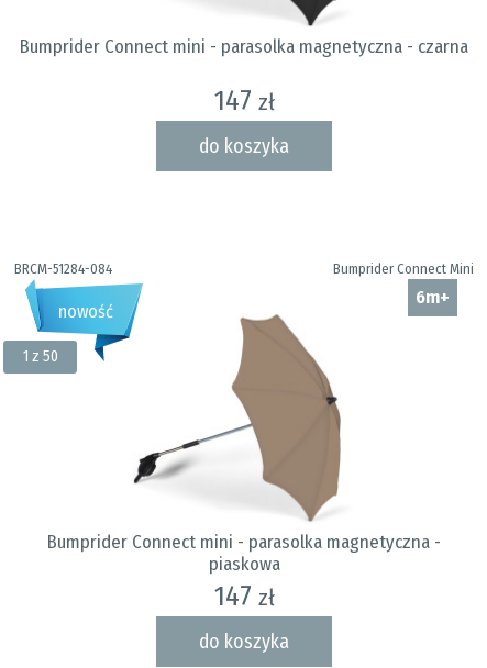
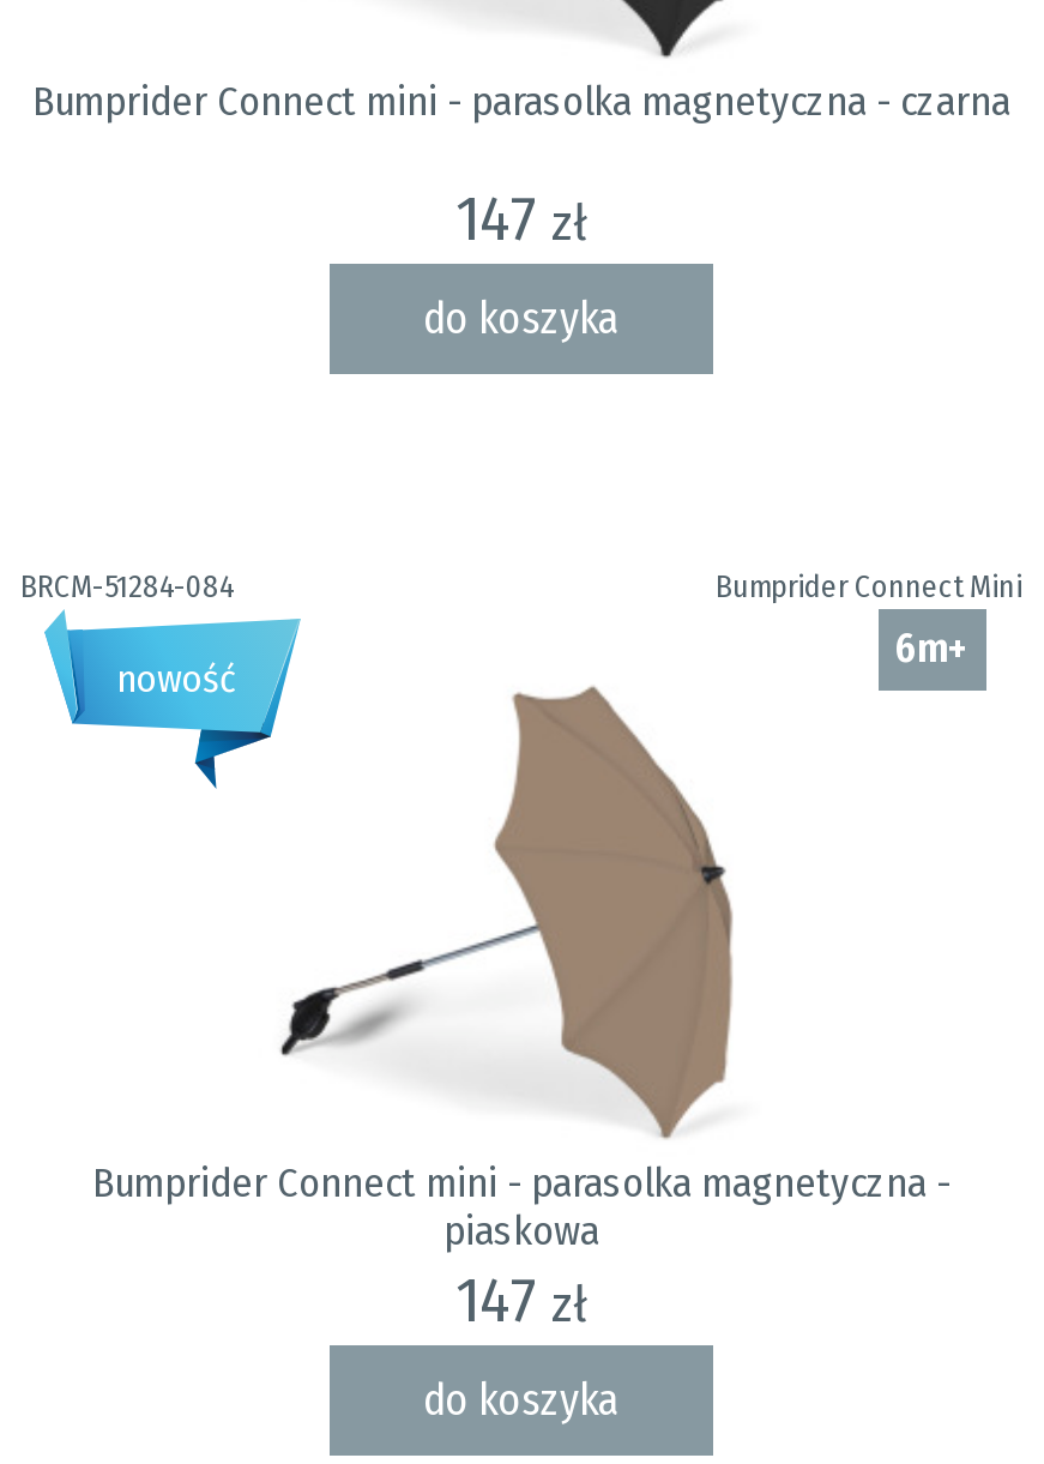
- 1 z 50
